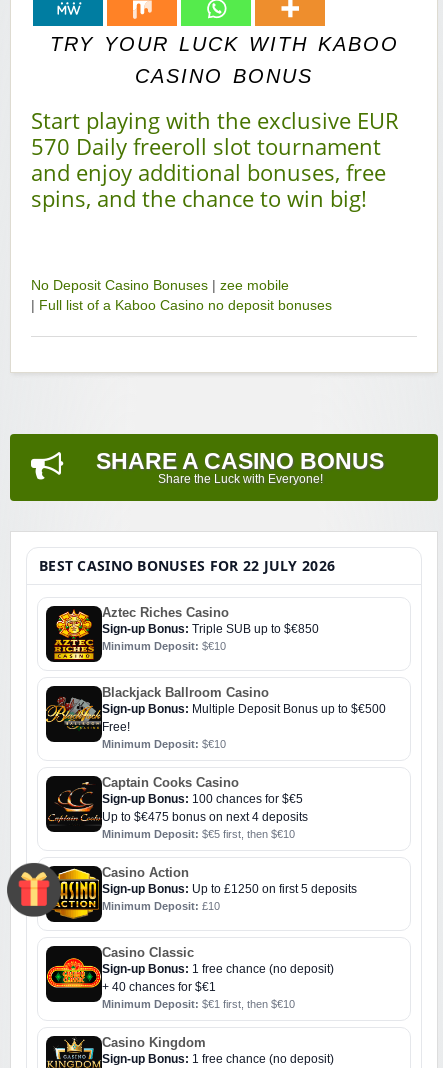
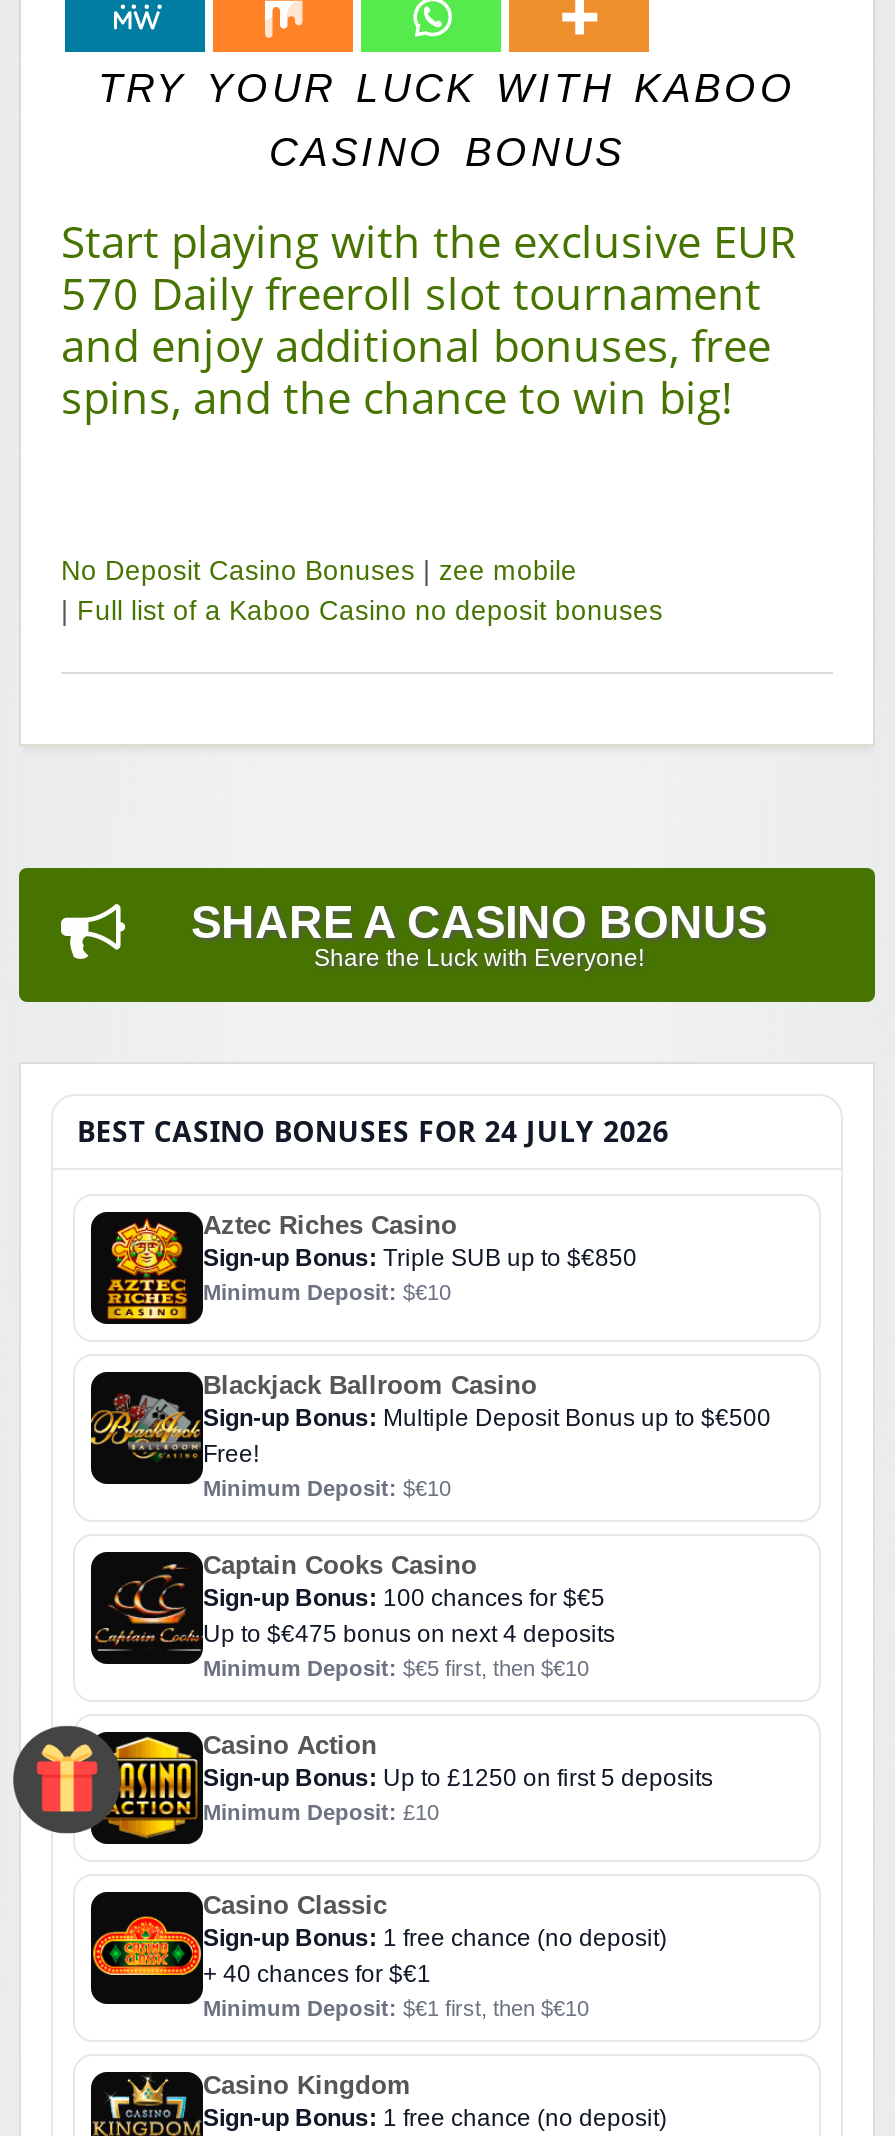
- BEST CASINO BONUSES FOR 22 JULY 2026
+ BEST CASINO BONUSES FOR 24 JULY 2026
